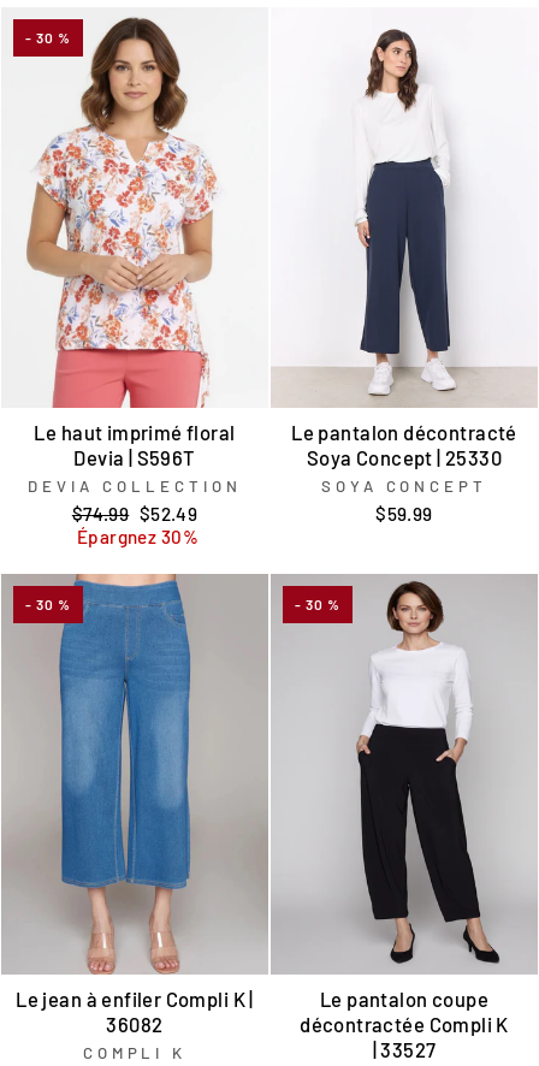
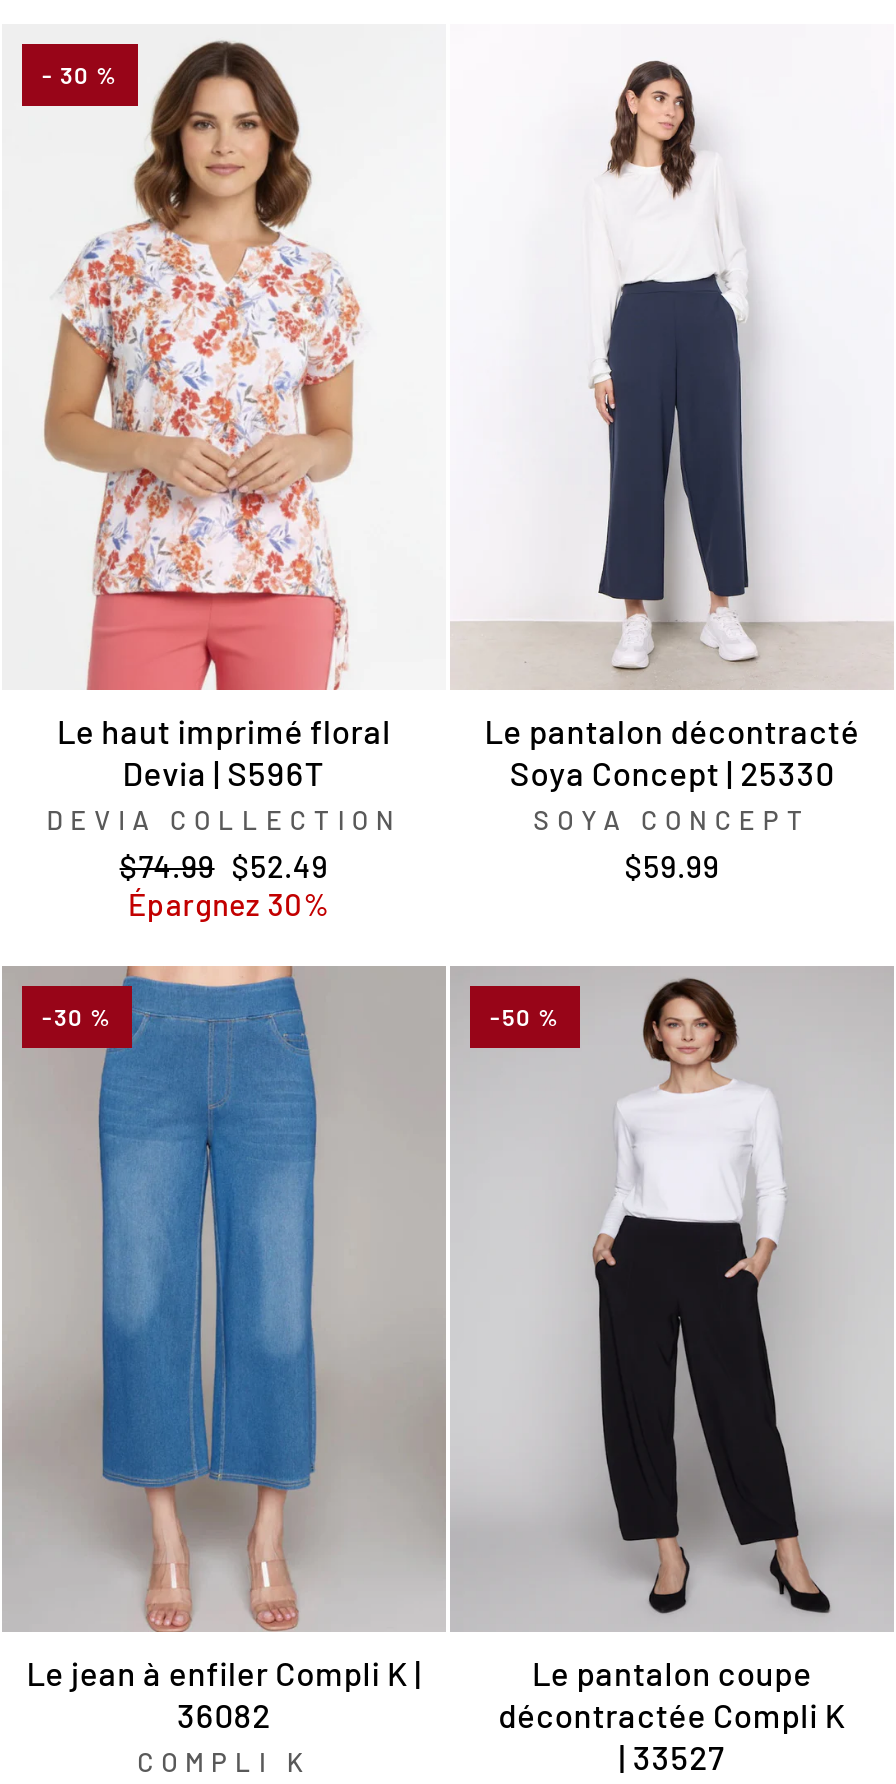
- - 30 %
+ -30 %

- - 30 %
+ -50 %
